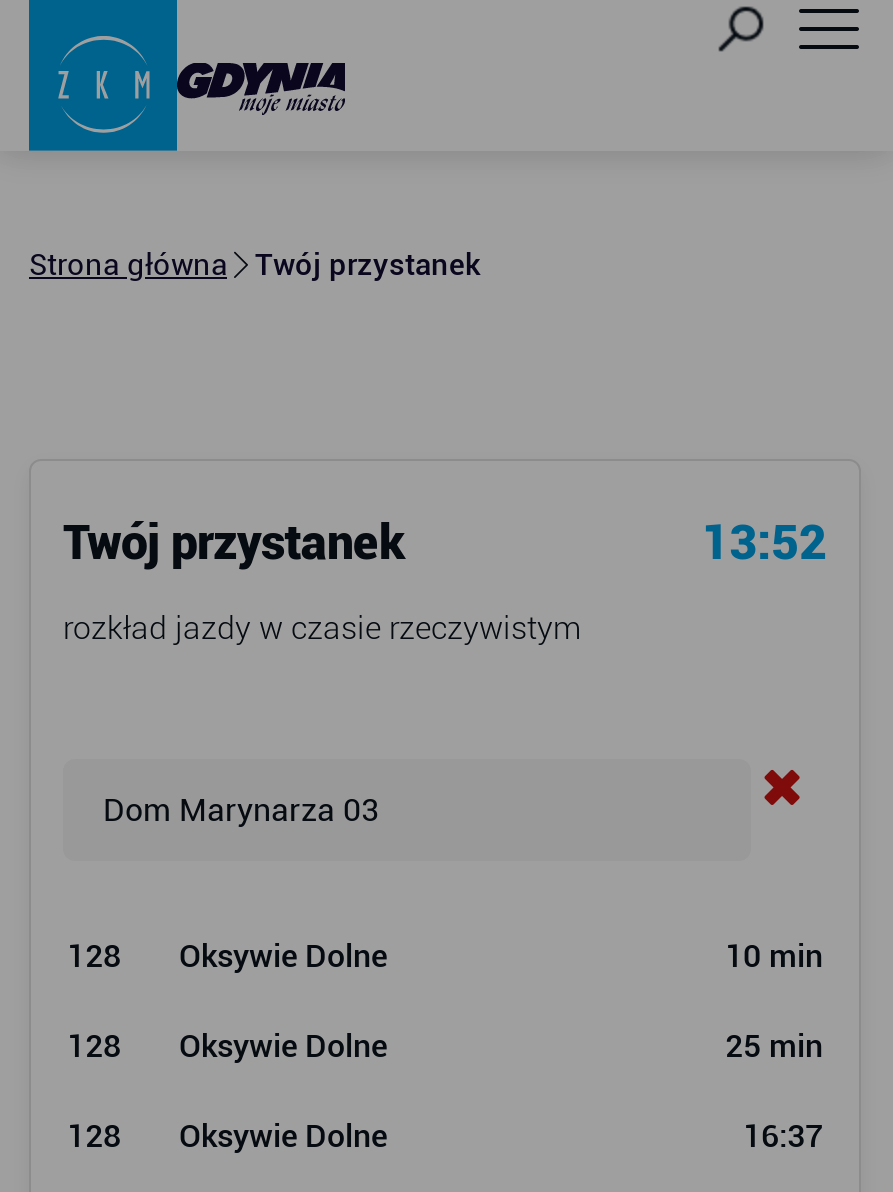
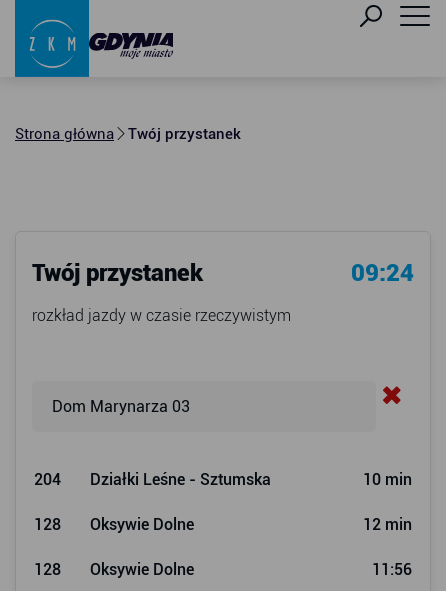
- 13:52
+ 09:24

- 128
- Oksywie Dolne
+ 204
+ Działki Leśne - Sztumska

- 25 min
+ 12 min

- 16:37
+ 11:56
